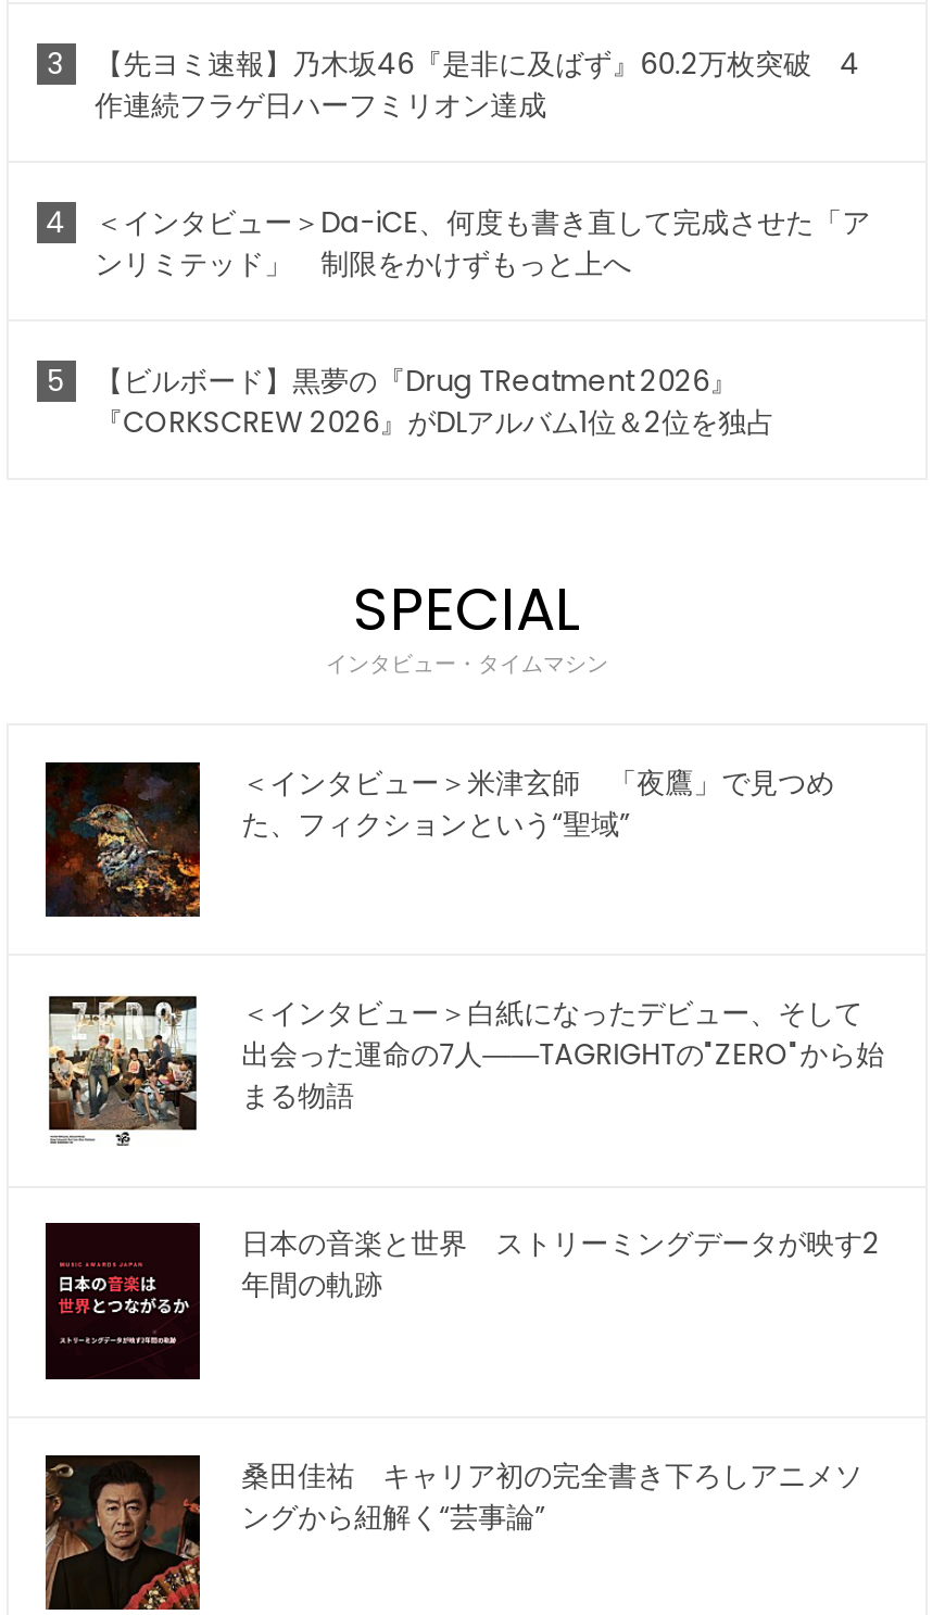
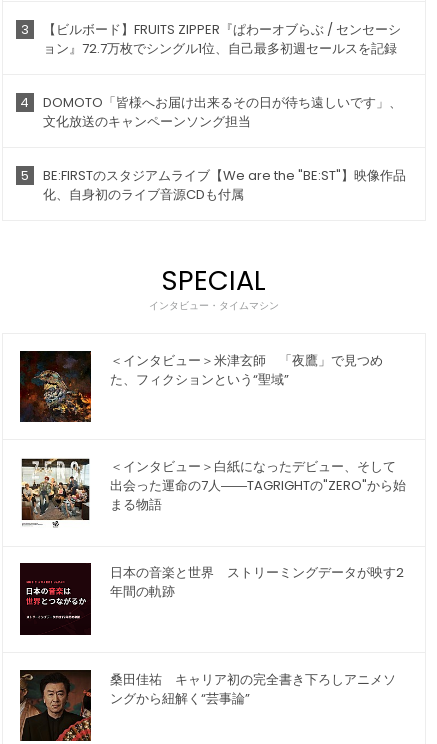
- 【先ヨミ速報】乃木坂46『是非に及ばず』60.2万枚突破 4
- 作連続フラゲ日ハーフミリオン達成
+ 【ビルボード】FRUITS ZIPPER『ぱわーオブらぶ / センセーシ
+ ョン』72.7万枚でシングル1位、自己最多初週セールスを記録

- ＜インタビュー＞Da-iCE、何度も書き直して完成させた「ア
- ンリミテッド」 制限をかけずもっと上へ
+ DOMOTO「皆様へお届け出来るその日が待ち遠しいです」、
+ 文化放送のキャンペーンソング担当

- 【ビルボード】黒夢の『Drug TReatment 2026』
- 『CORKSCREW 2026』がDLアルバム1位＆2位を独占
+ BE:FIRSTのスタジアムライブ【We are the "BE:ST"】映像作品
+ 化、自身初のライブ音源CDも付属
